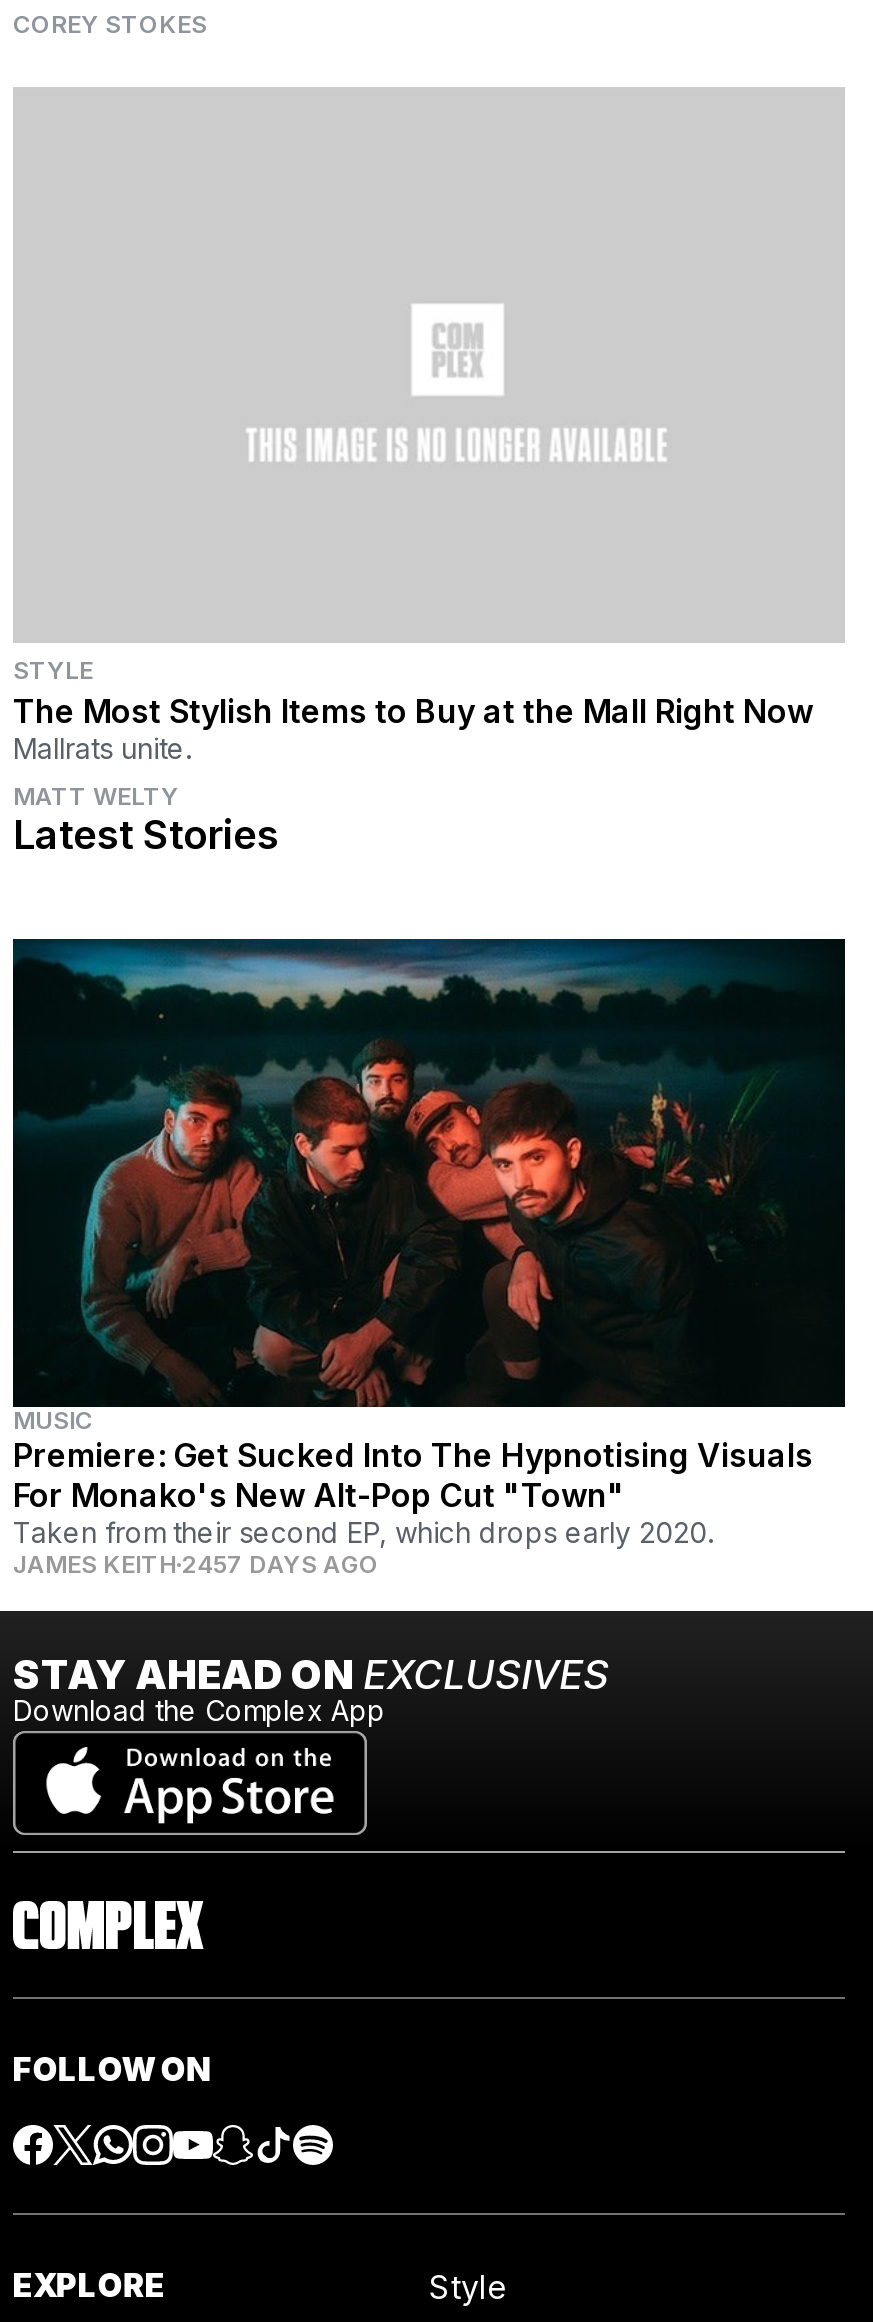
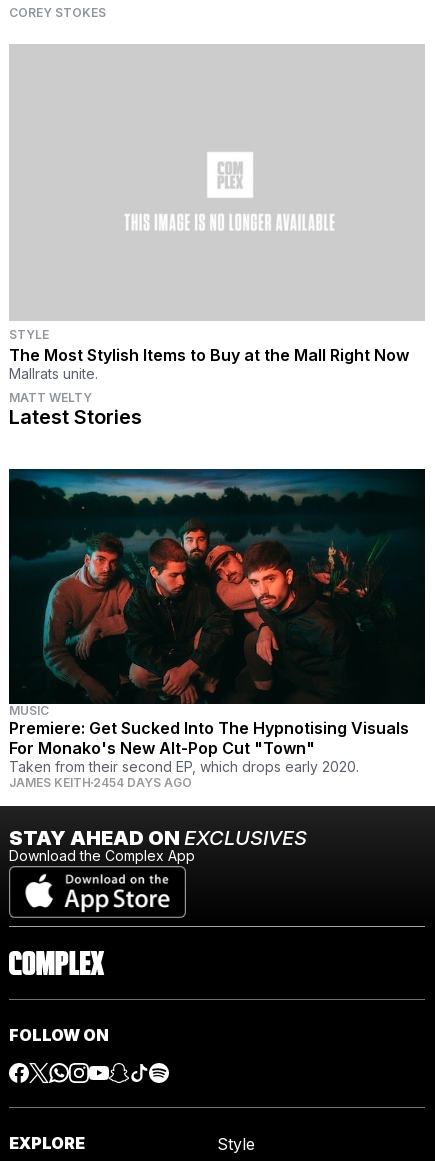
- JAMES KEITH 2457 DAYS AGO
+ JAMES KEITH 2454 DAYS AGO
